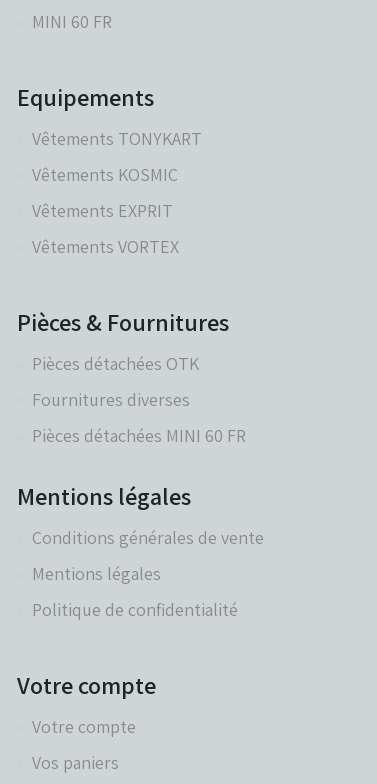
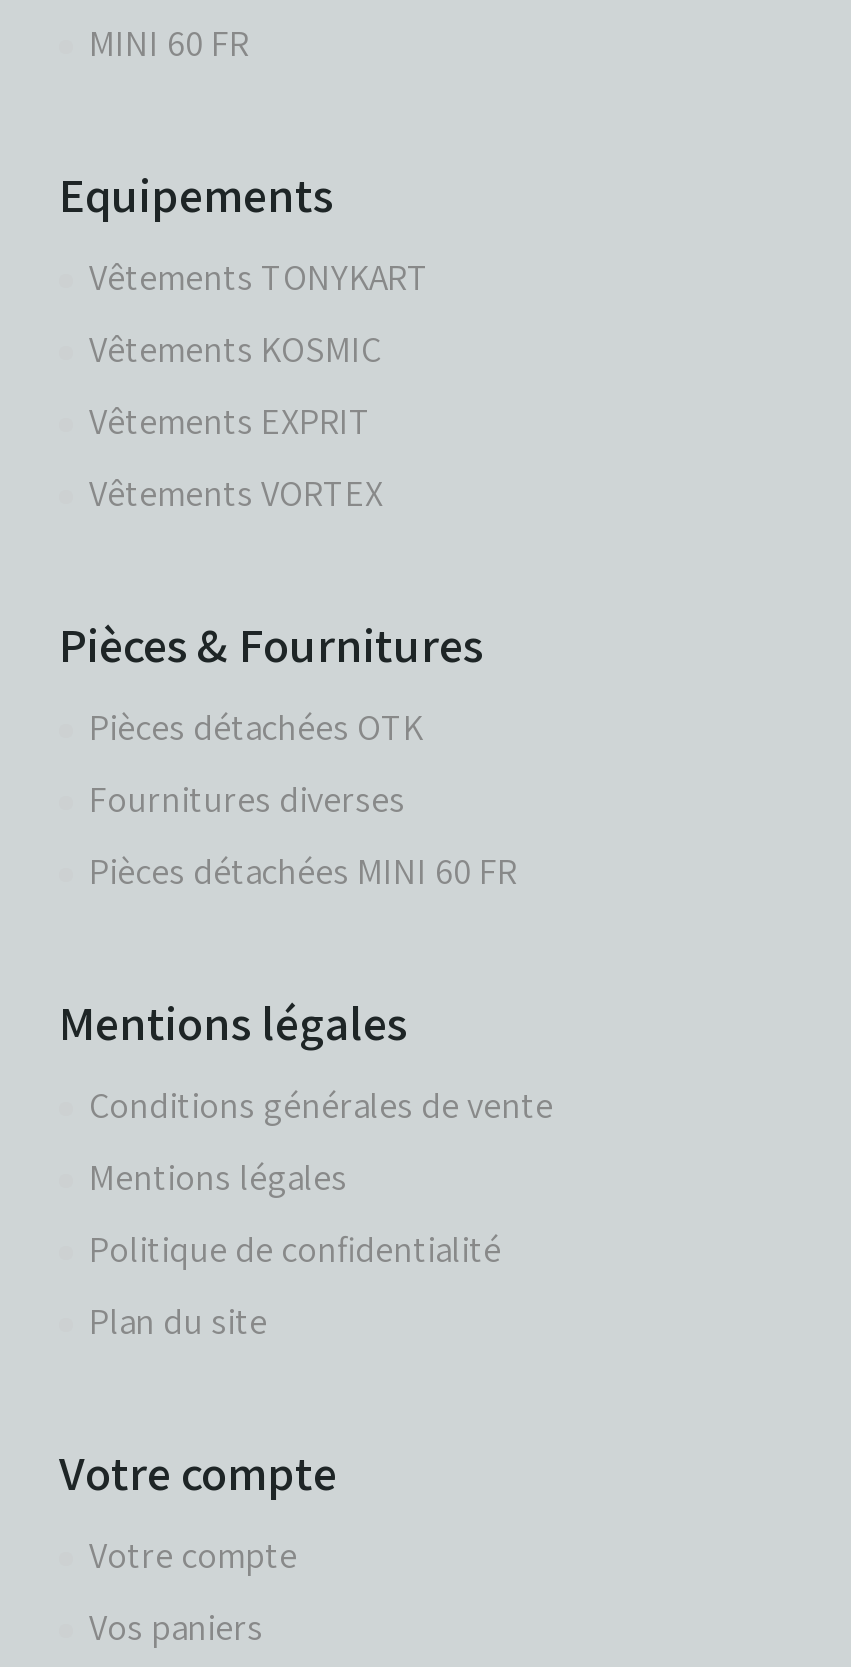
+ Plan du site
